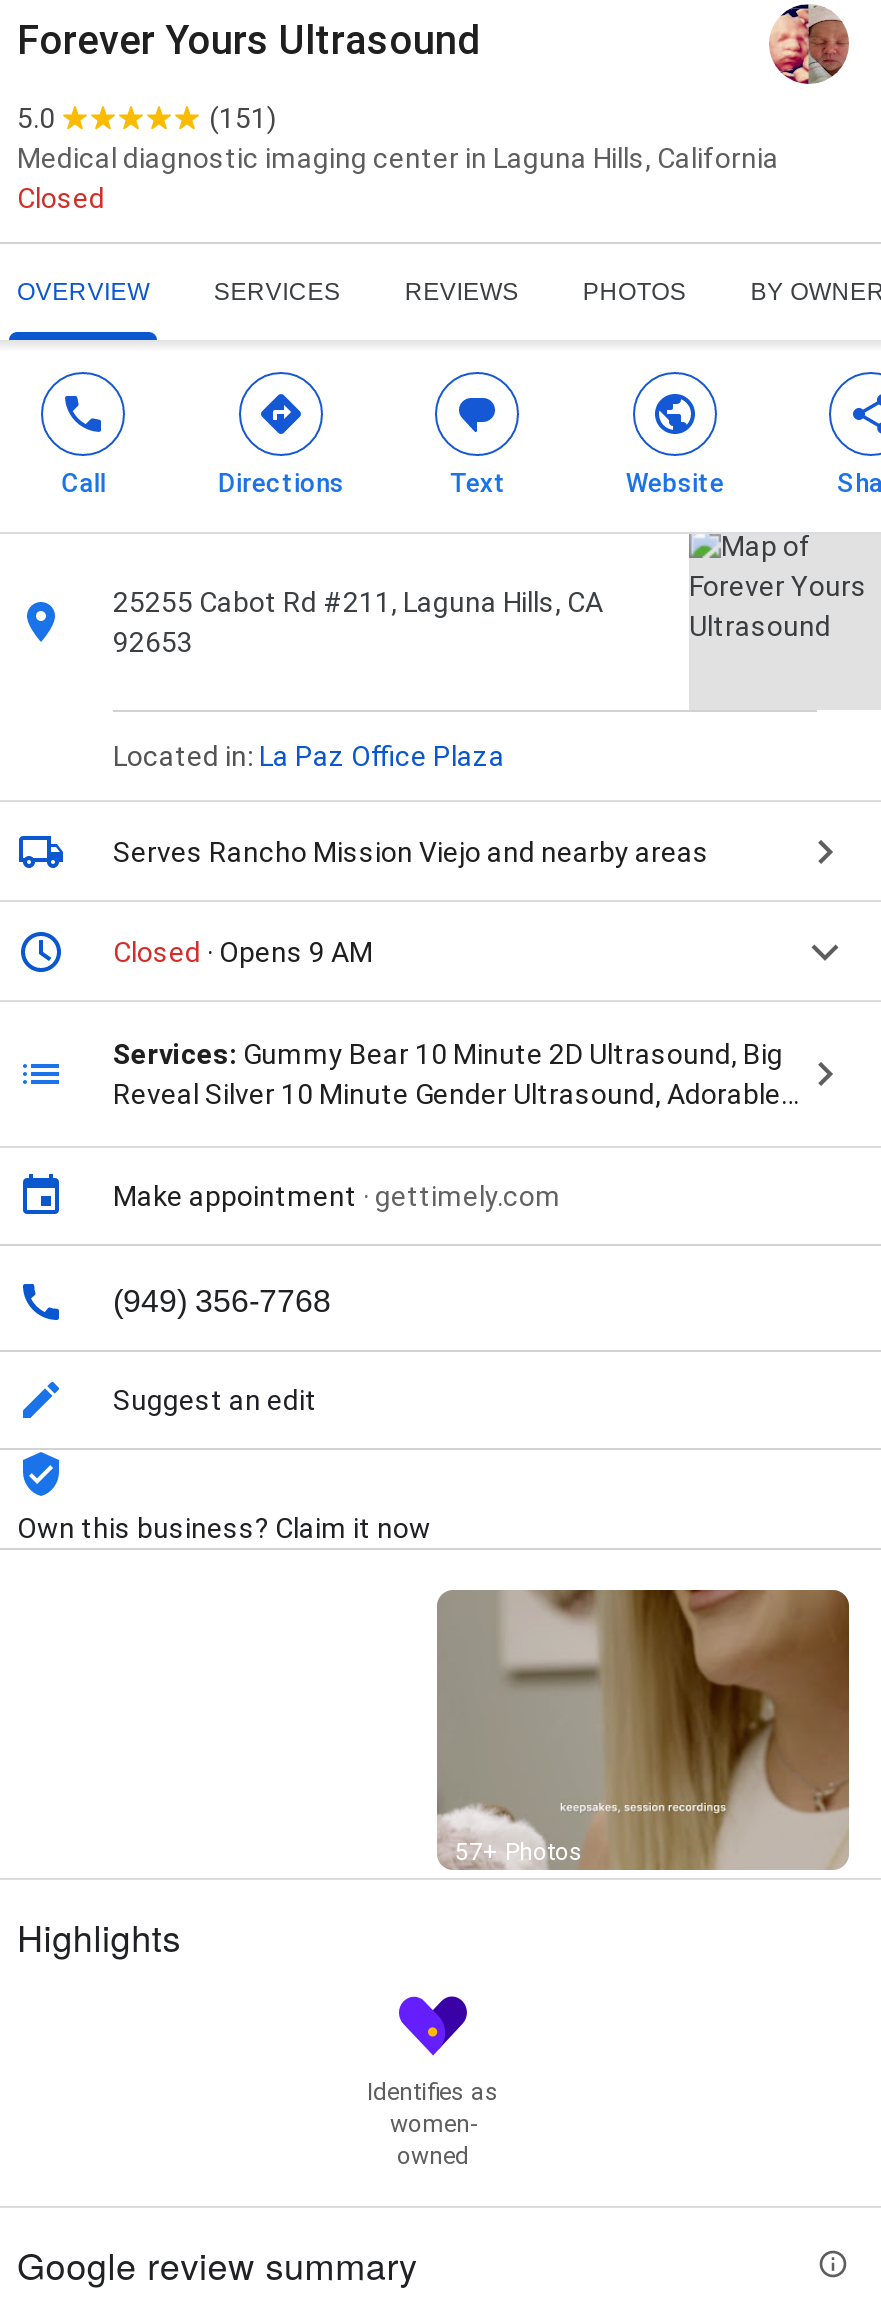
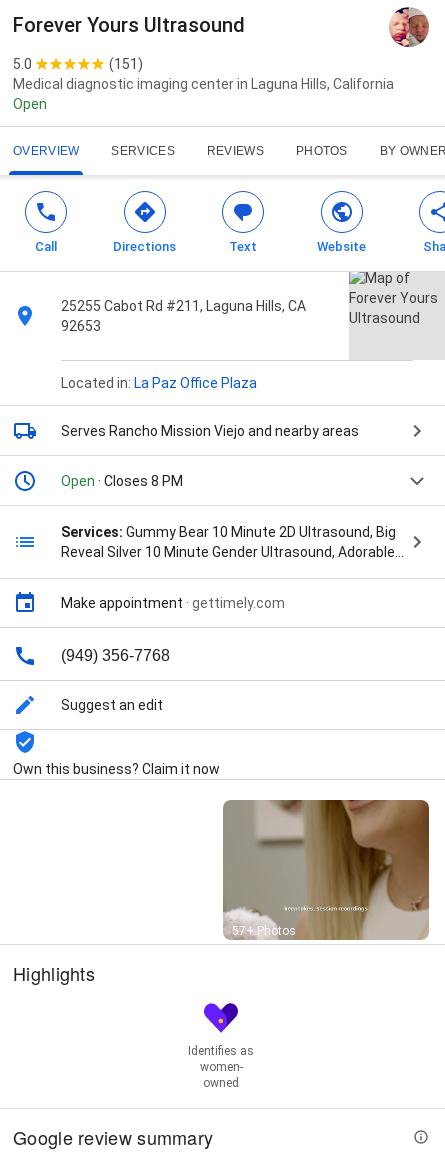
- Closed
+ Open

- Closed · Opens 9 AM
+ Open · Closes 8 PM
